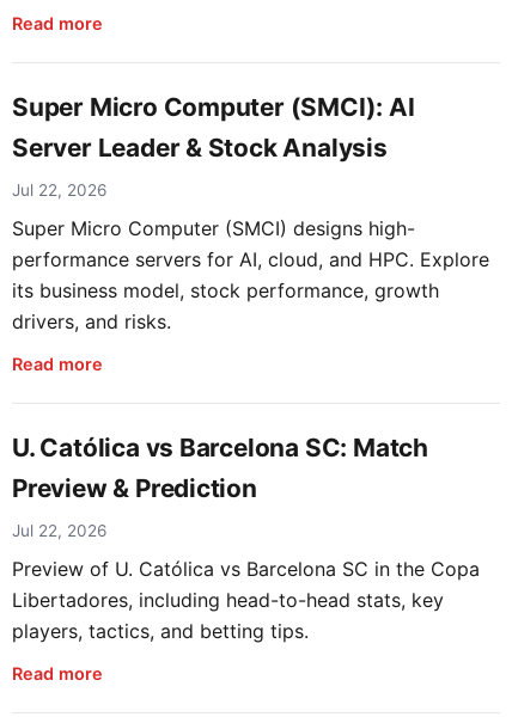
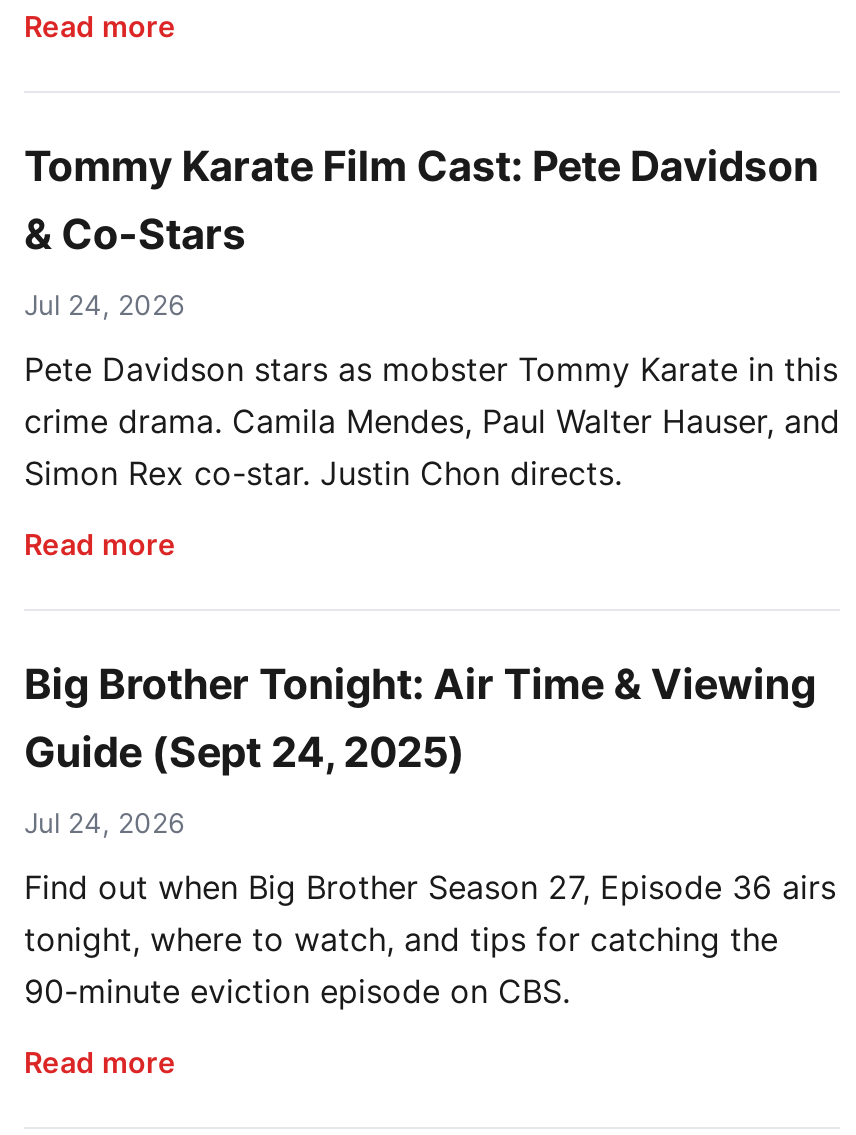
- Super Micro Computer (SMCI): AI
- Server Leader & Stock Analysis
+ Tommy Karate Film Cast: Pete Davidson
+ & Co-Stars

- Jul 22, 2026
+ Jul 24, 2026

- Super Micro Computer (SMCI) designs high-
- performance servers for AI, cloud, and HPC. Explore
- its business model, stock performance, growth
- drivers, and risks.
+ Pete Davidson stars as mobster Tommy Karate in this
+ crime drama. Camila Mendes, Paul Walter Hauser, and
+ Simon Rex co-star. Justin Chon directs.

- U. Católica vs Barcelona SC: Match
- Preview & Prediction
+ Big Brother Tonight: Air Time & Viewing
+ Guide (Sept 24, 2025)

- Jul 22, 2026
+ Jul 24, 2026

- Preview of U. Católica vs Barcelona SC in the Copa
- Libertadores, including head-to-head stats, key
- players, tactics, and betting tips.
+ Find out when Big Brother Season 27, Episode 36 airs
+ tonight, where to watch, and tips for catching the
+ 90-minute eviction episode on CBS.
